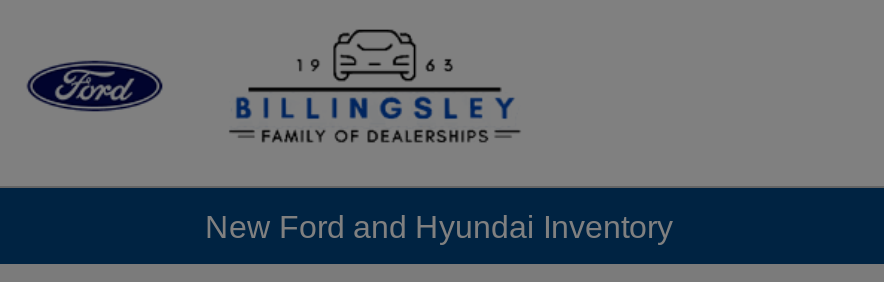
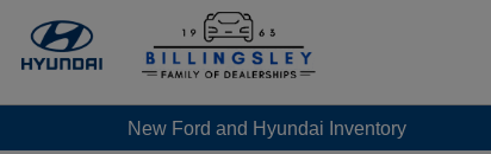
- [image]
+ [image]
